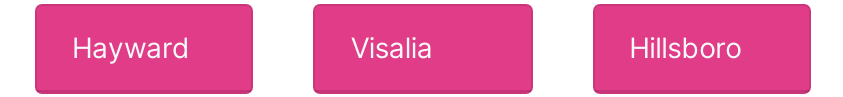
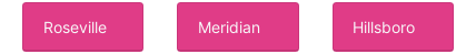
- Hayward
- Visalia
+ Roseville
+ Meridian
